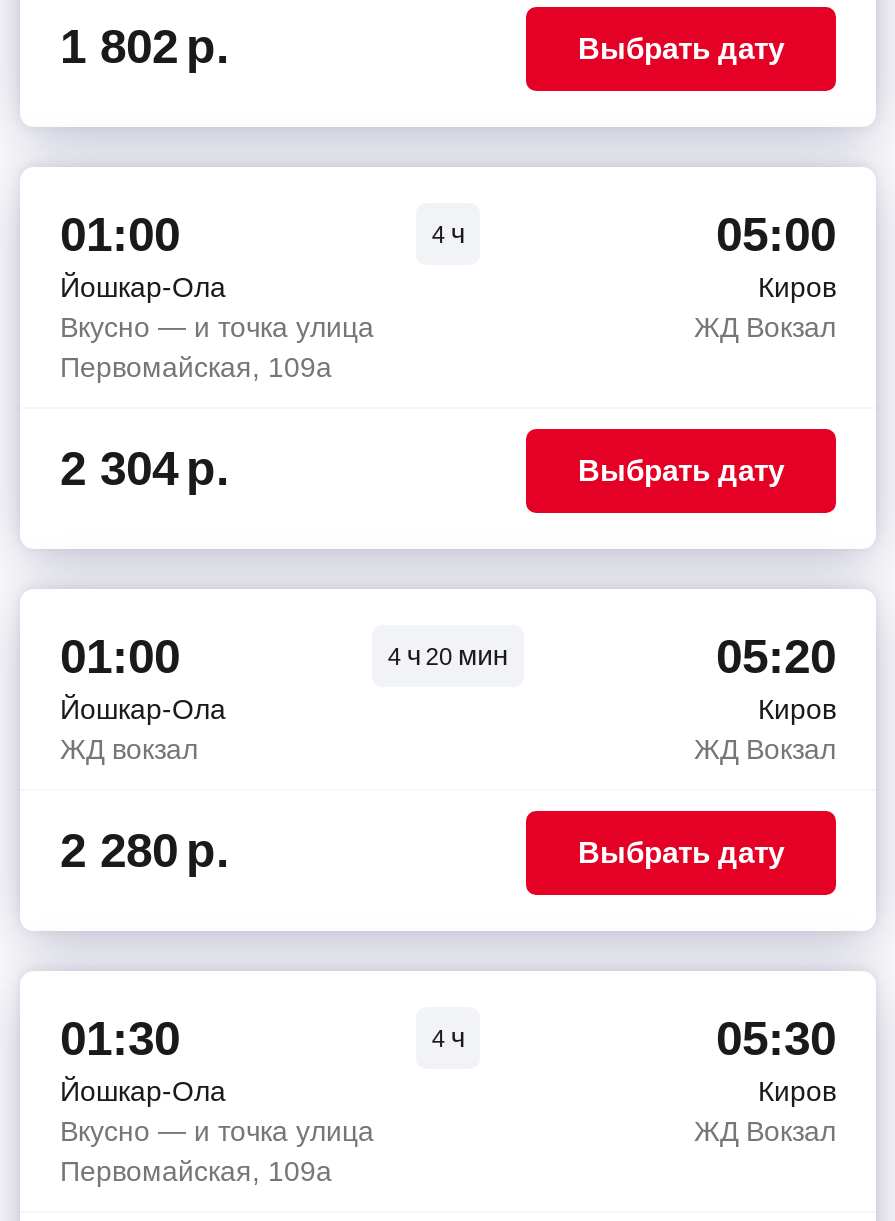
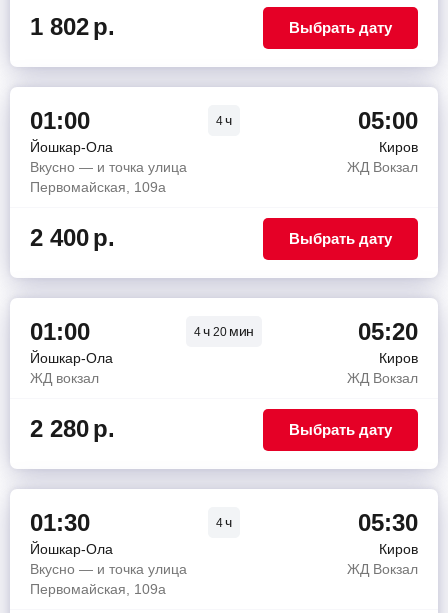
- 2 304 р.
+ 2 400 р.
